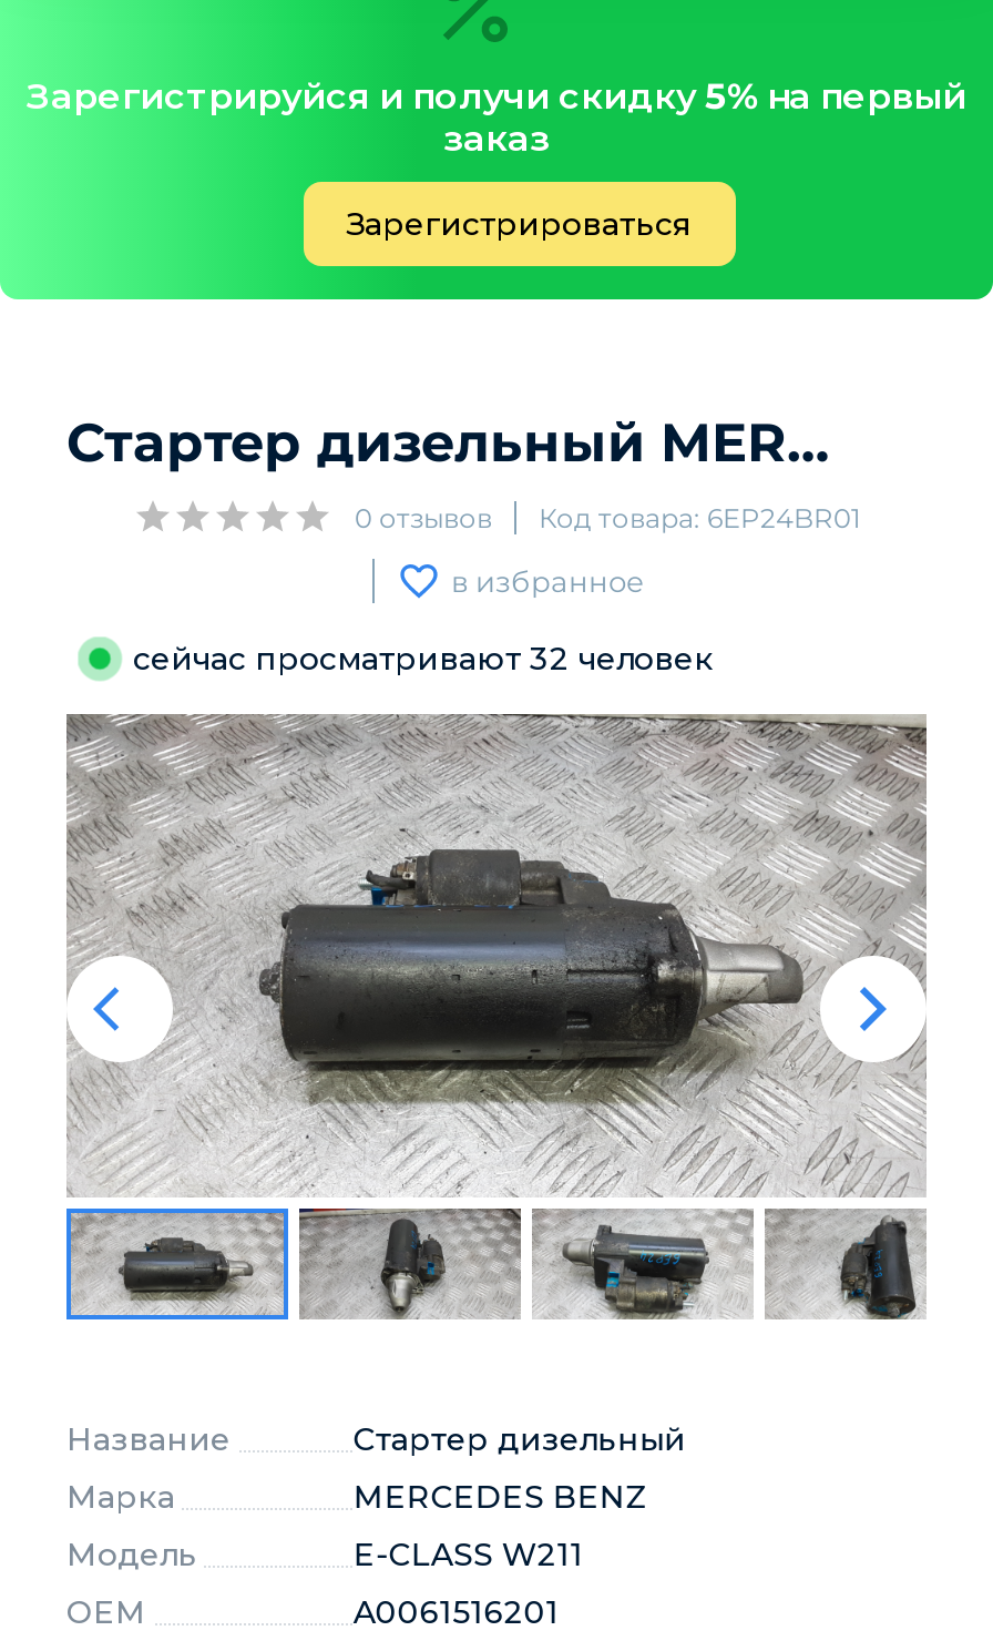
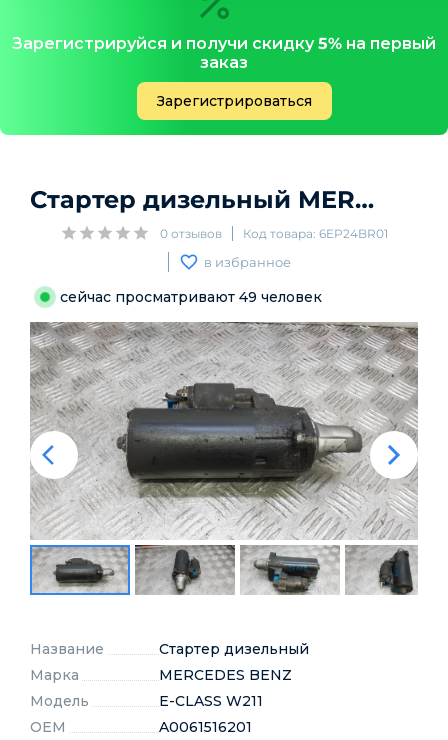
- сейчас просматривают 32 человек
+ сейчас просматривают 49 человек
